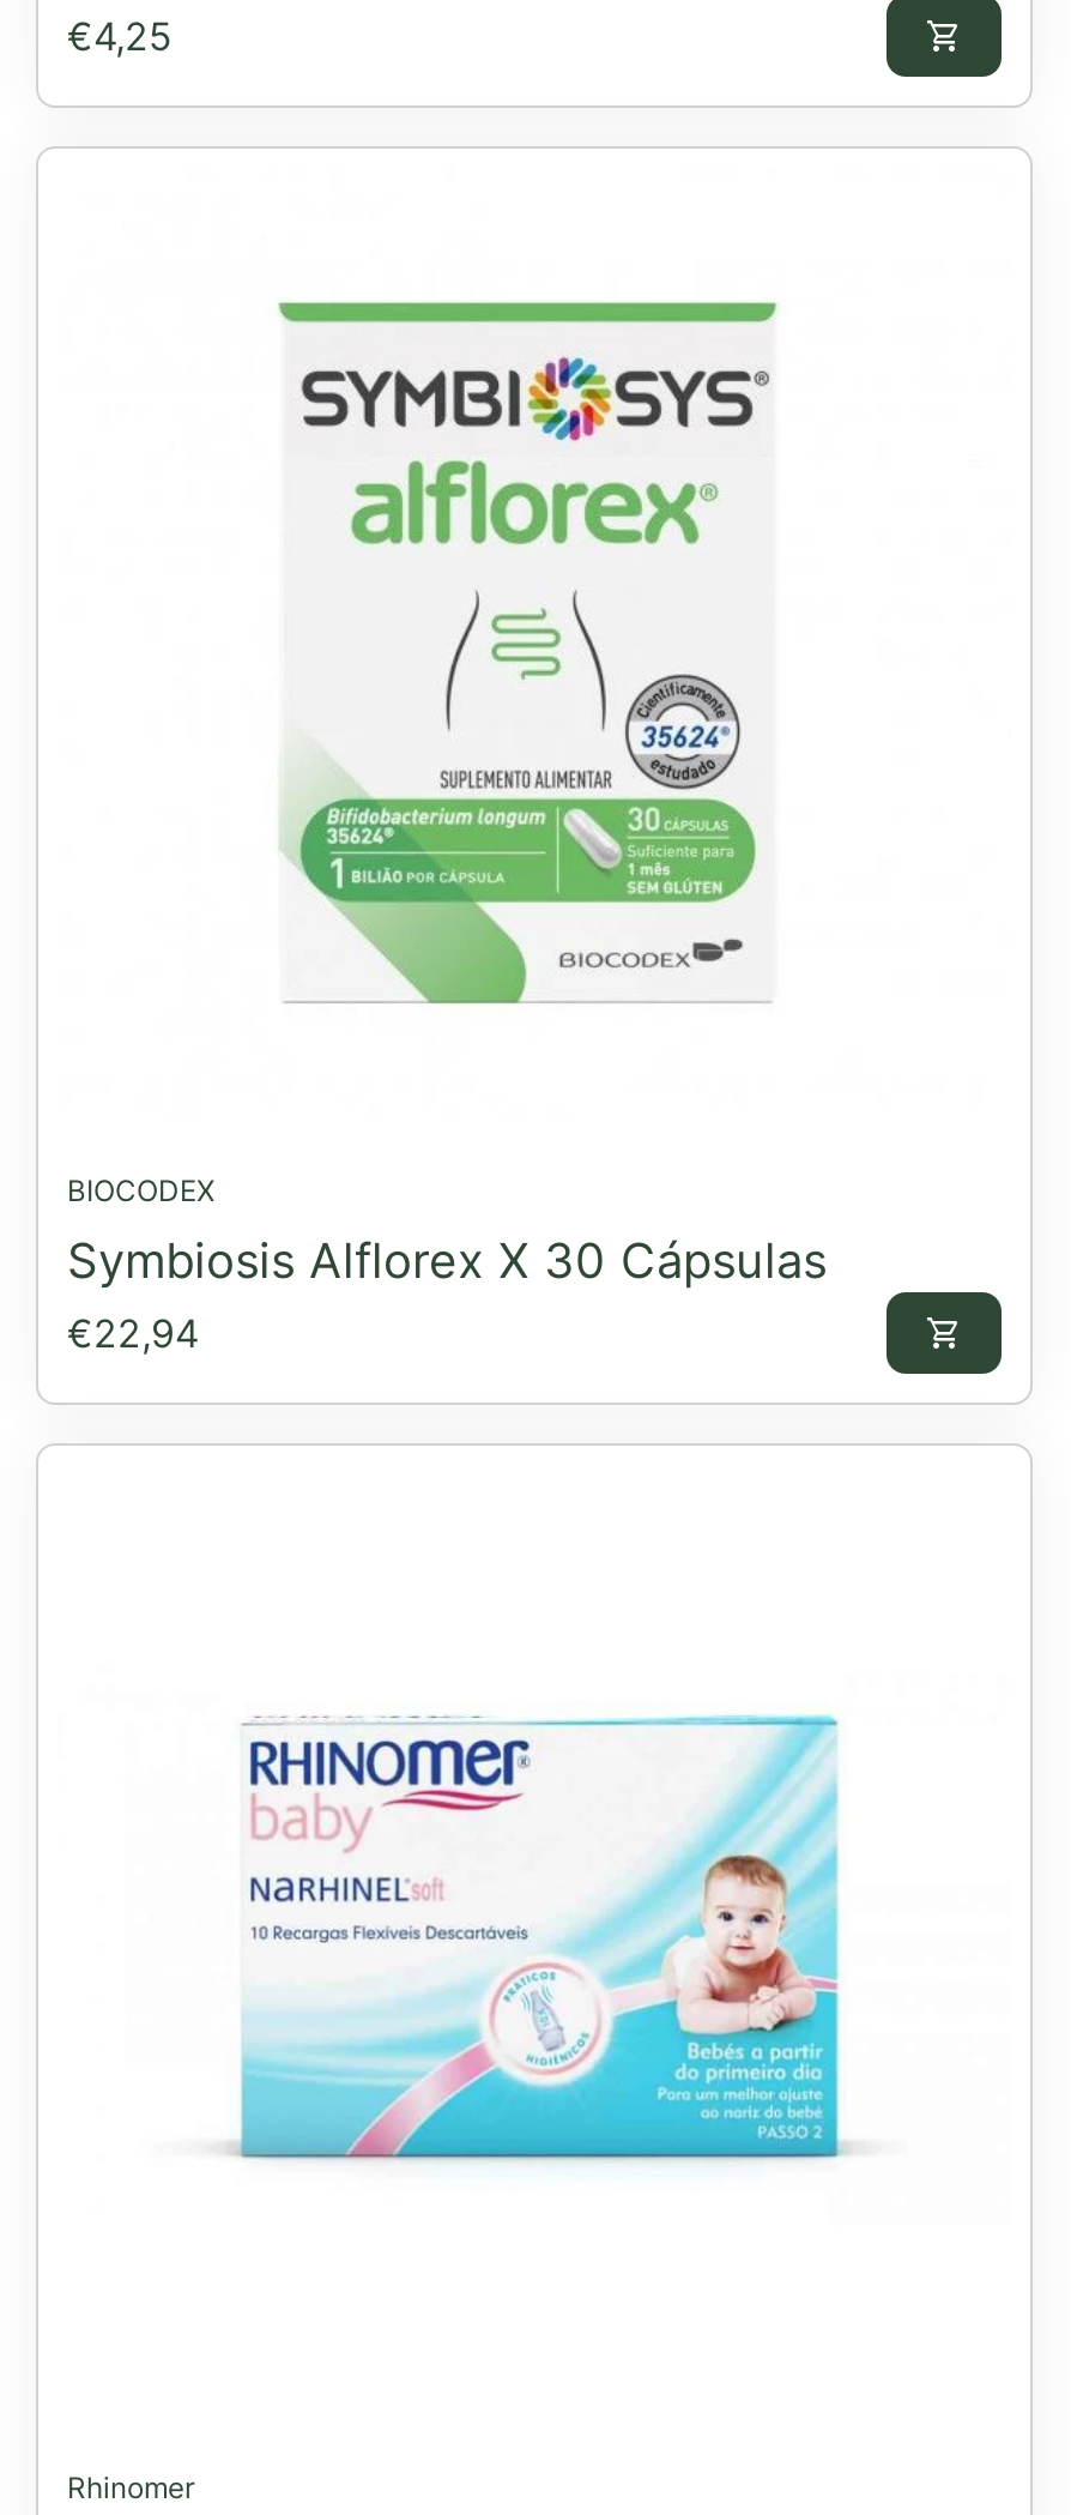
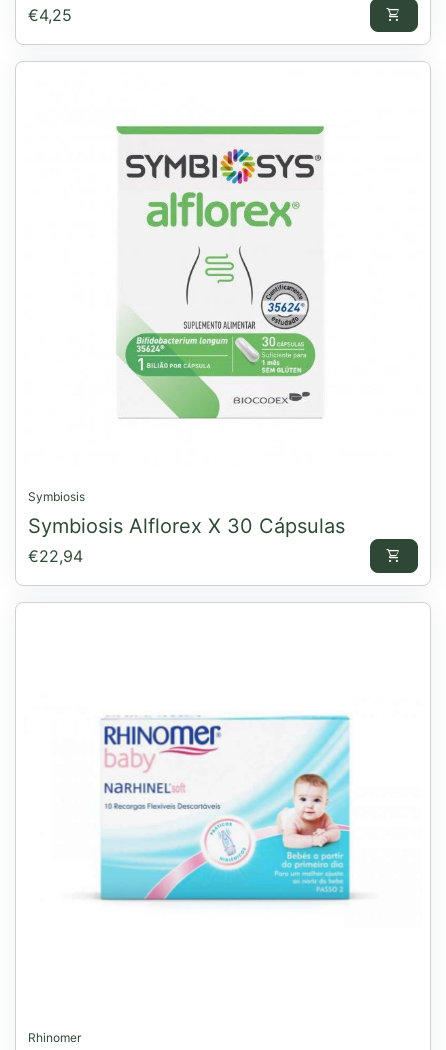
- BIOCODEX
+ Symbiosis
